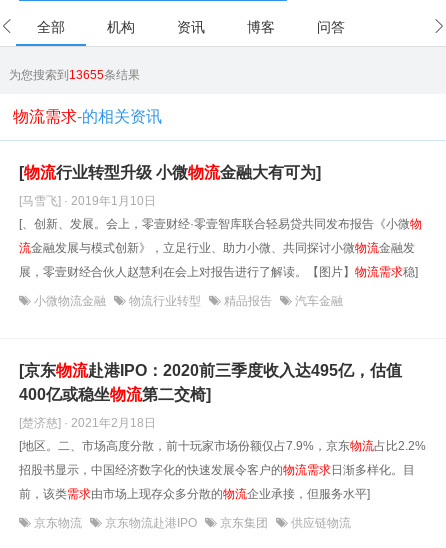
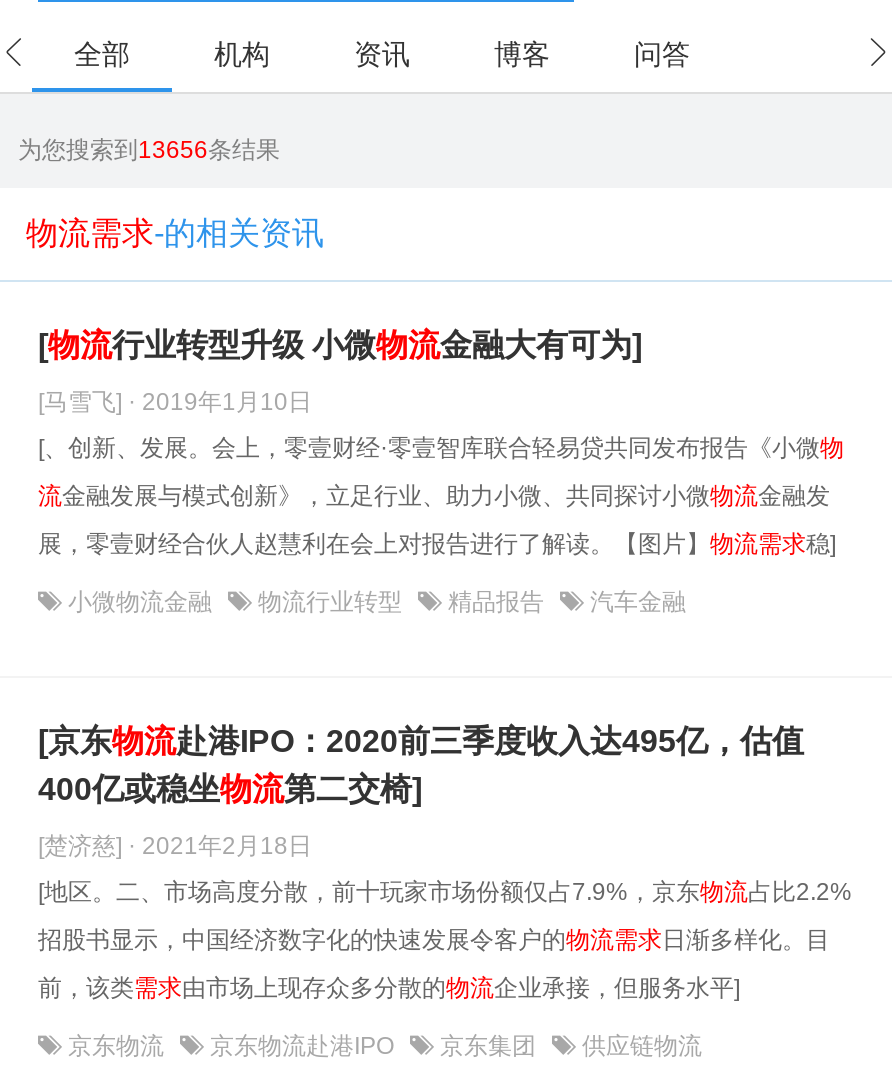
- 为您搜索到13655条结果
+ 为您搜索到13656条结果
